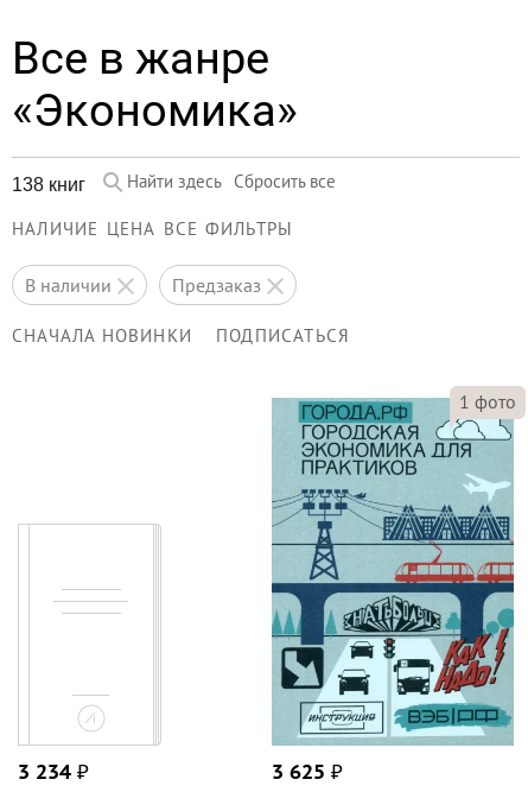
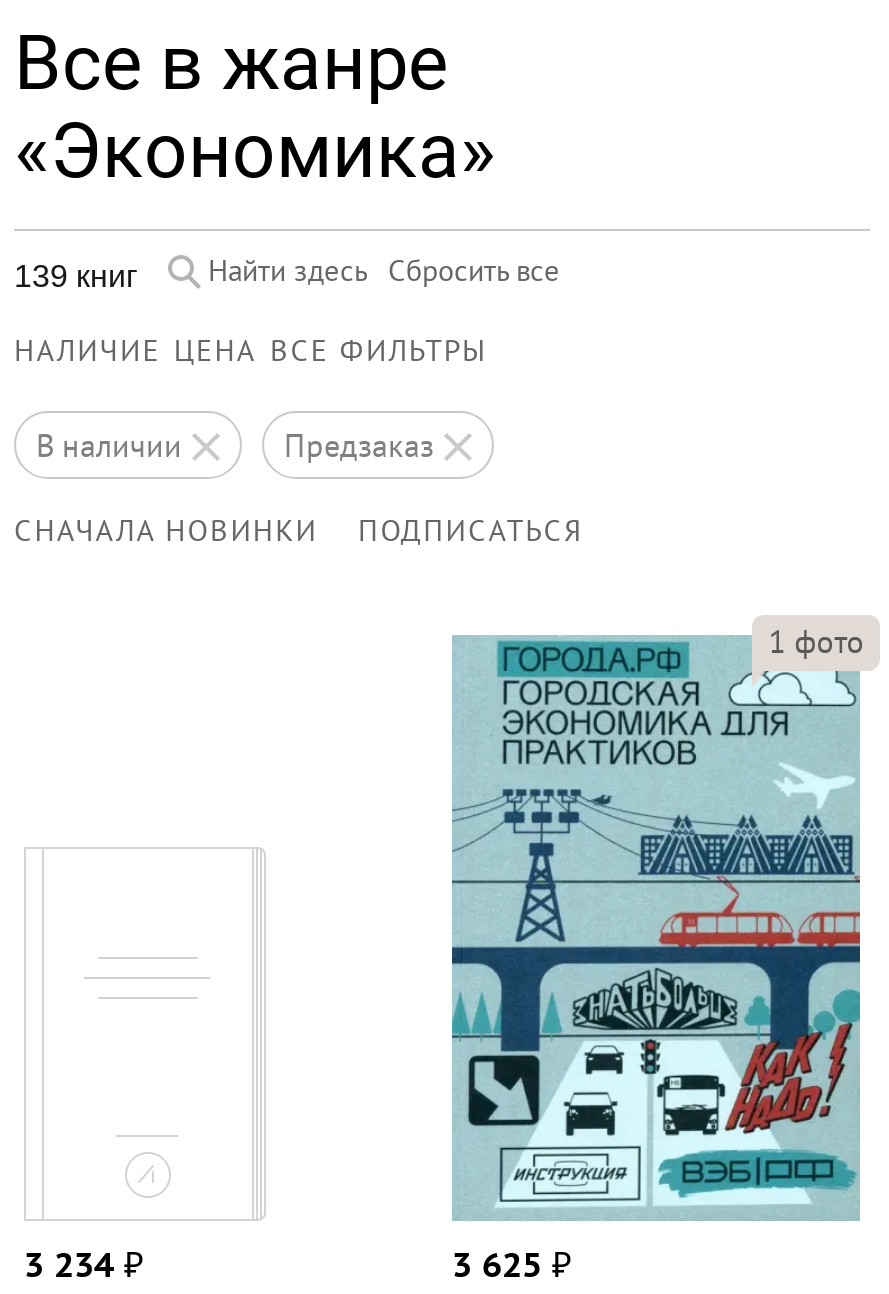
- 138 книг
+ 139 книг
